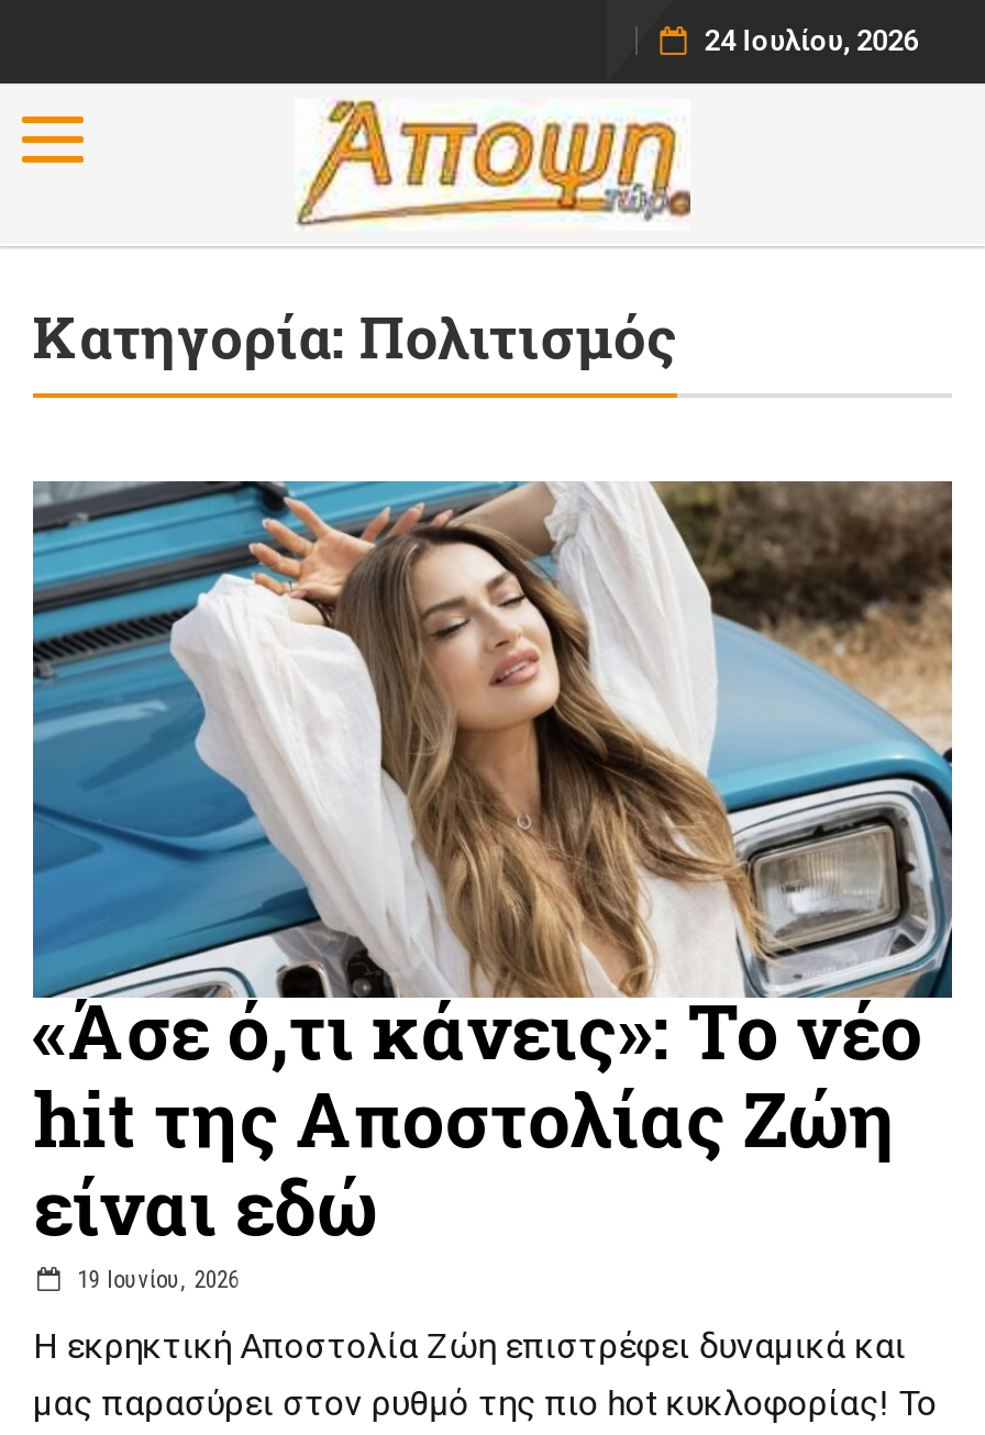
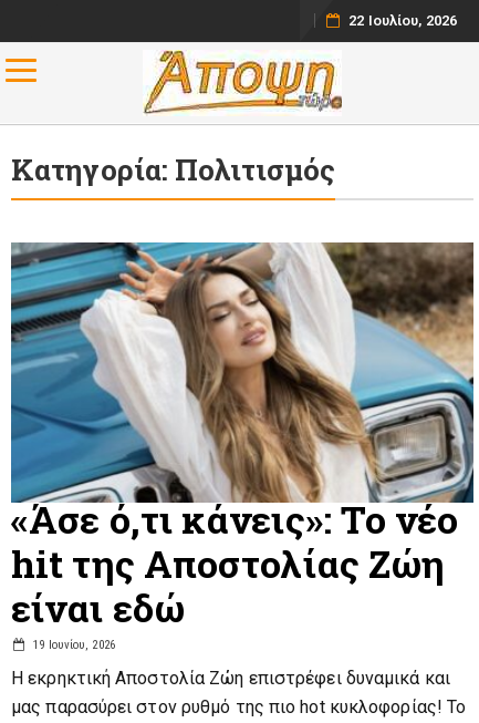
- 24 Ιουλίου, 2026
+ 22 Ιουλίου, 2026
